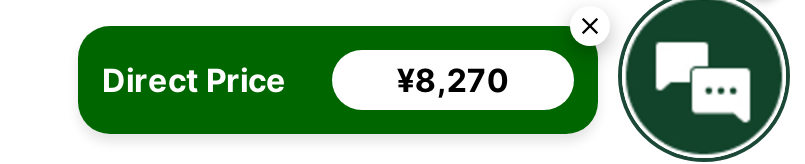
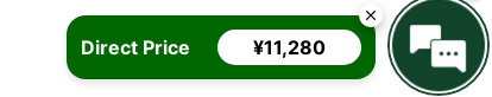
- ¥8,270
+ ¥11,280
